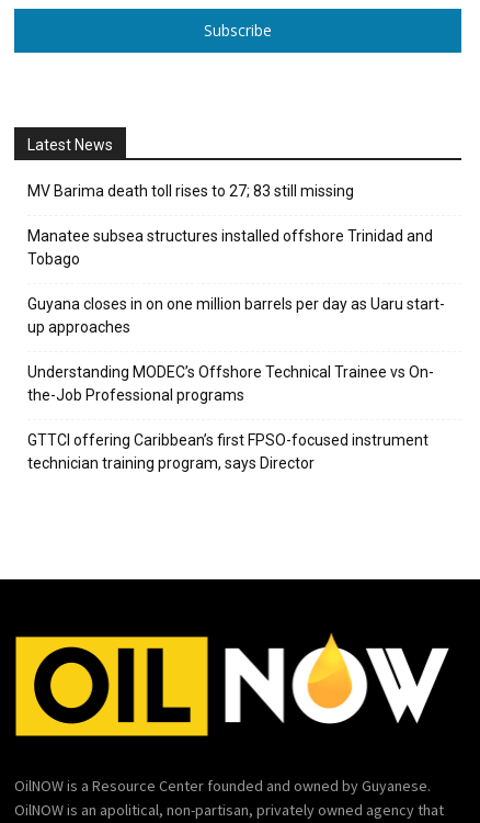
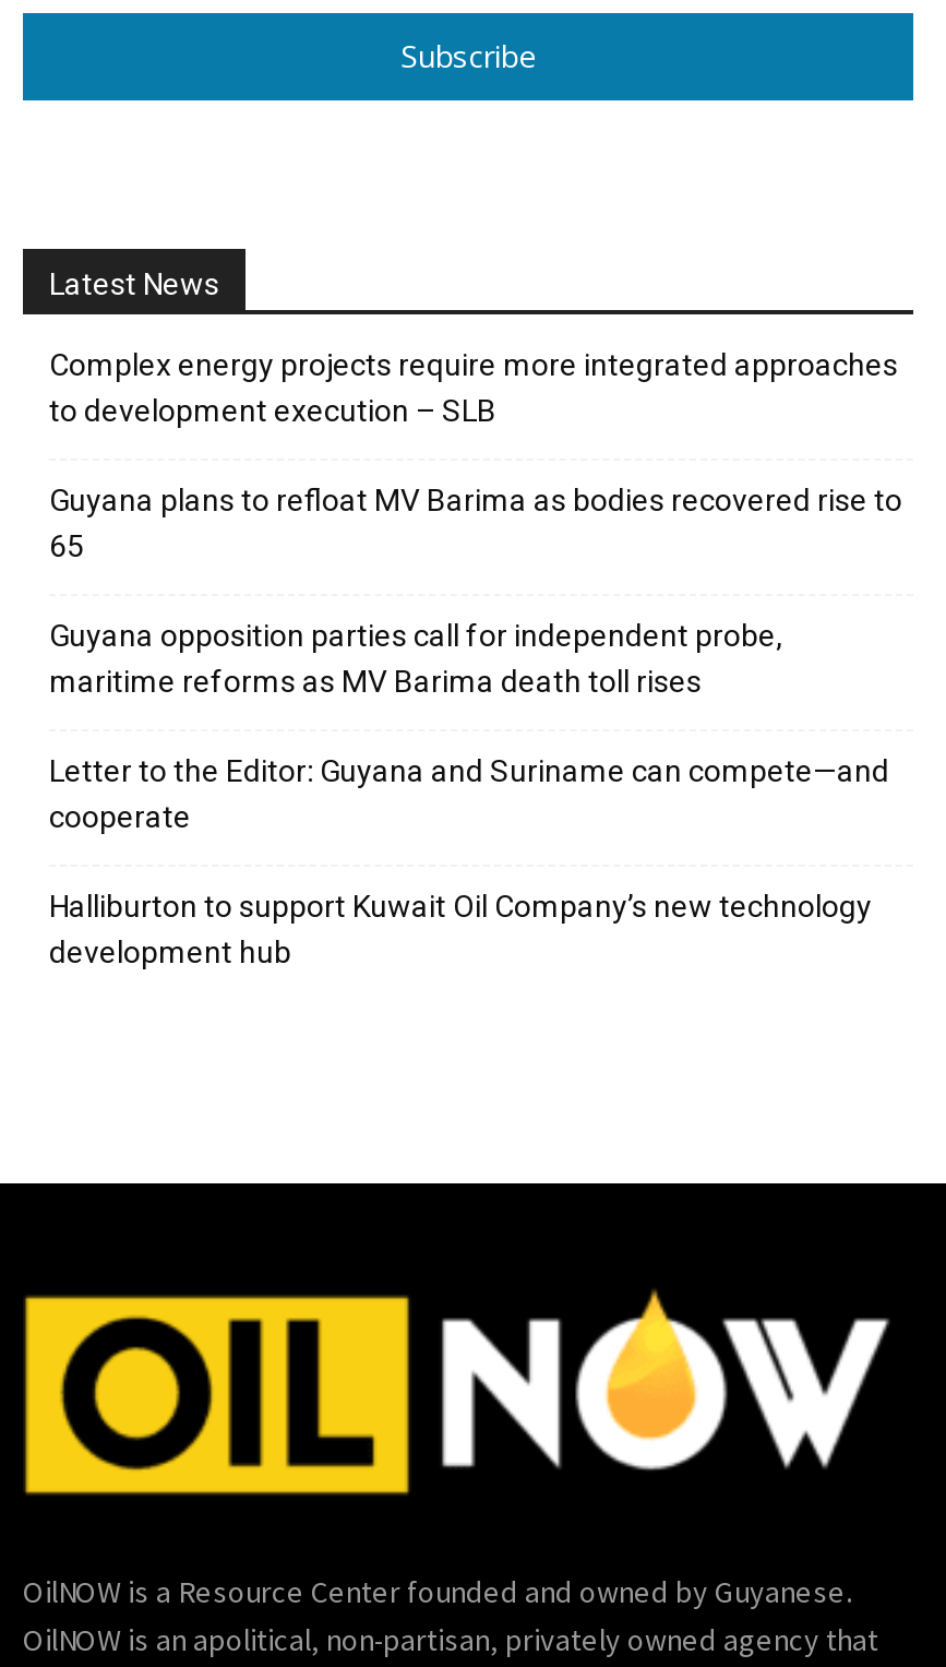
- MV Barima death toll rises to 27; 83 still missing
+ Complex energy projects require more integrated approaches
+ to development execution – SLB

- Manatee subsea structures installed offshore Trinidad and
- Tobago
+ Guyana plans to refloat MV Barima as bodies recovered rise to
+ 65

- Guyana closes in on one million barrels per day as Uaru start-
- up approaches
+ Guyana opposition parties call for independent probe,
+ maritime reforms as MV Barima death toll rises

- Understanding MODEC’s Offshore Technical Trainee vs On-
- the-Job Professional programs
+ Letter to the Editor: Guyana and Suriname can compete—and
+ cooperate

- GTTCI offering Caribbean’s first FPSO-focused instrument
- technician training program, says Director
+ Halliburton to support Kuwait Oil Company’s new technology
+ development hub
